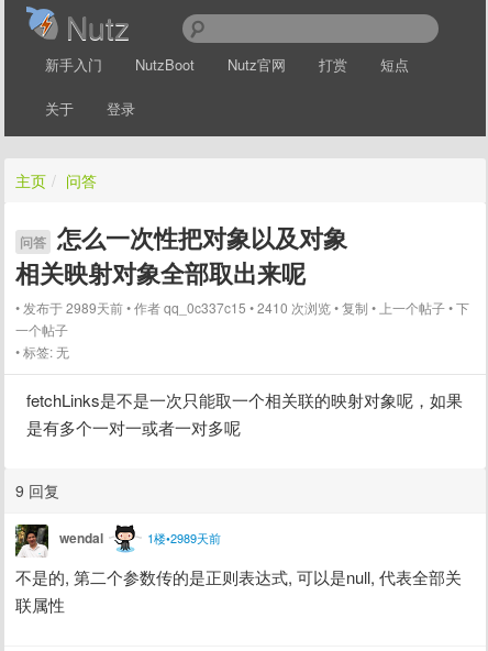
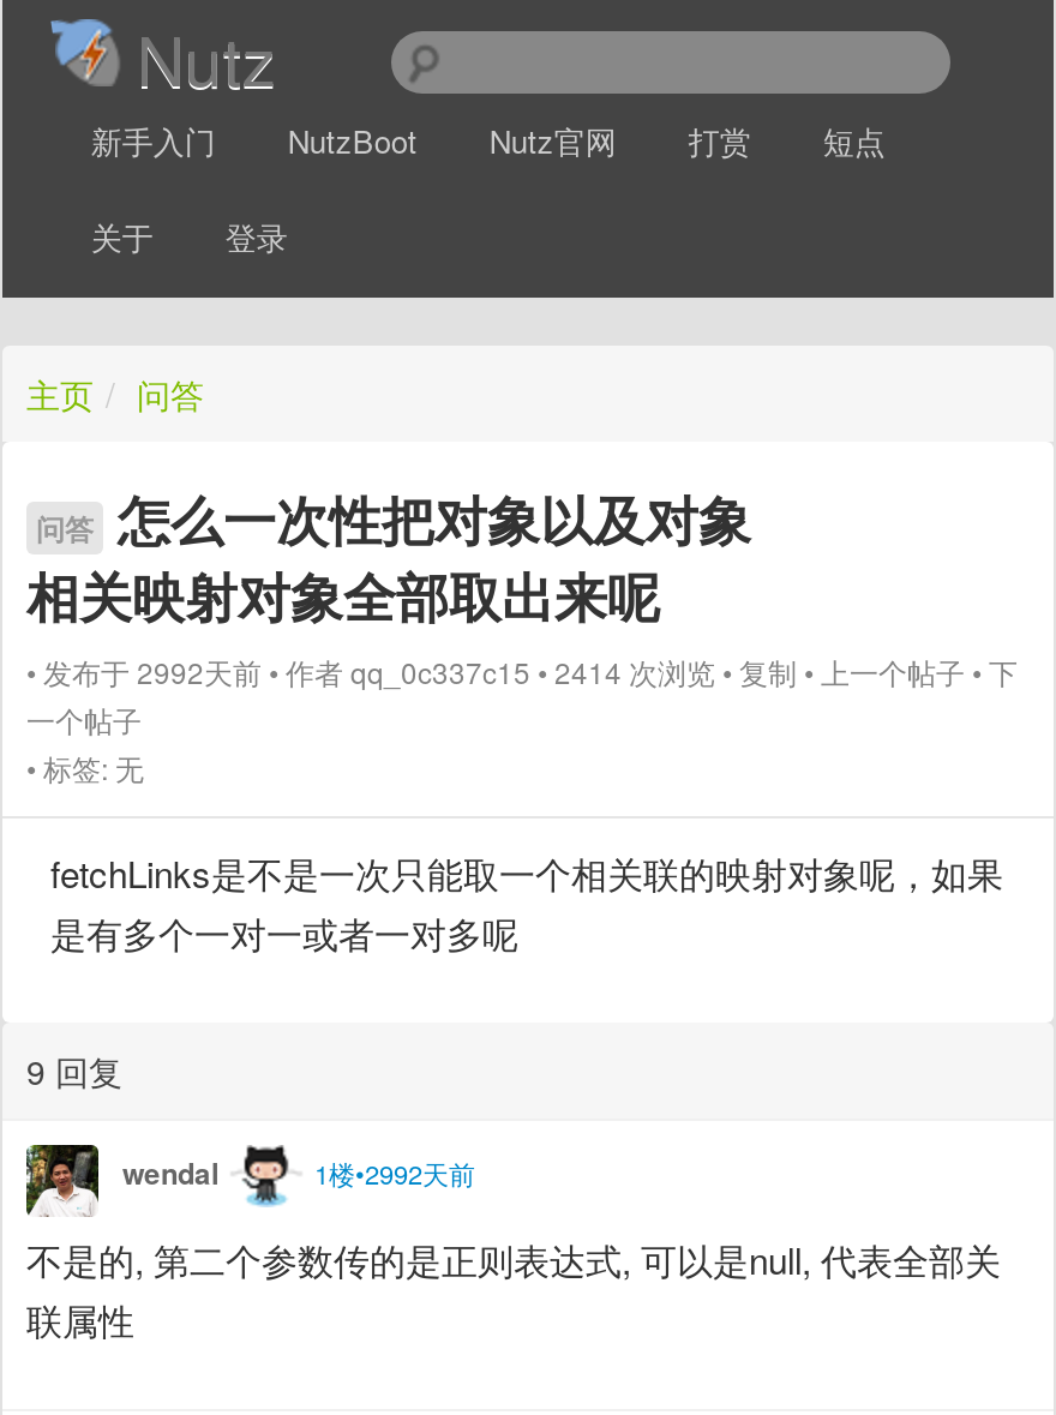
- 发布于 2989天前 作者qq_0c337c15 2410 次浏览 复制 上一个帖子 下
+ 发布于 2992天前 作者qq_0c337c15 2414 次浏览 复制 上一个帖子 下

- 1楼•2989天前
+ 1楼•2992天前
